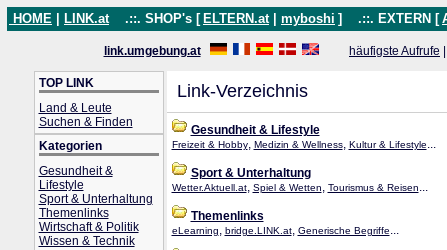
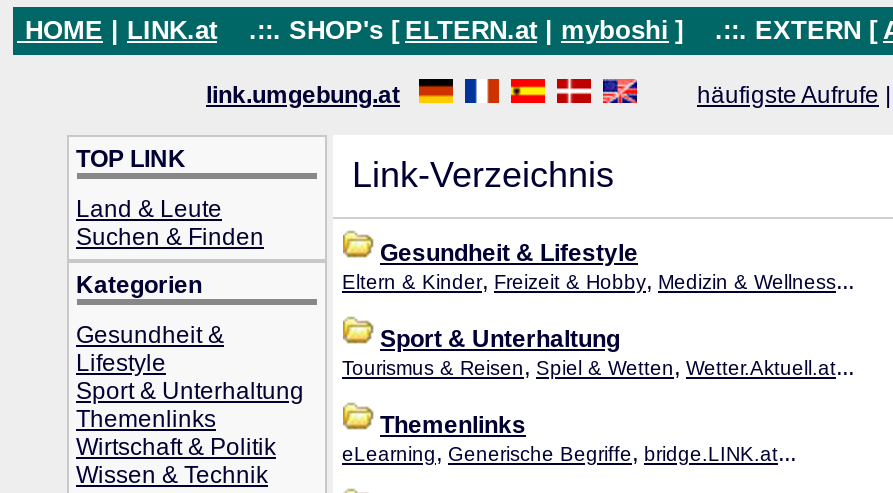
- Freizeit & Hobby, Medizin & Wellness, Kultur & Lifestyle...
+ Eltern & Kinder, Freizeit & Hobby, Medizin & Wellness...

- Wetter.Aktuell.at, Spiel & Wetten, Tourismus & Reisen...
+ Tourismus & Reisen, Spiel & Wetten, Wetter.Aktuell.at...

- eLearning, bridge.LINK.at, Generische Begriffe...
+ eLearning, Generische Begriffe, bridge.LINK.at...
